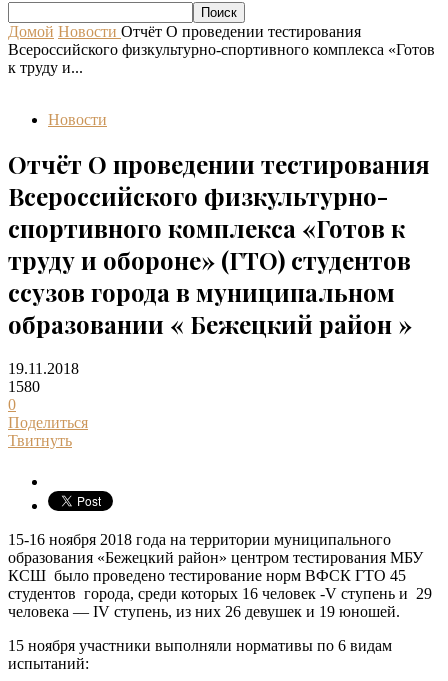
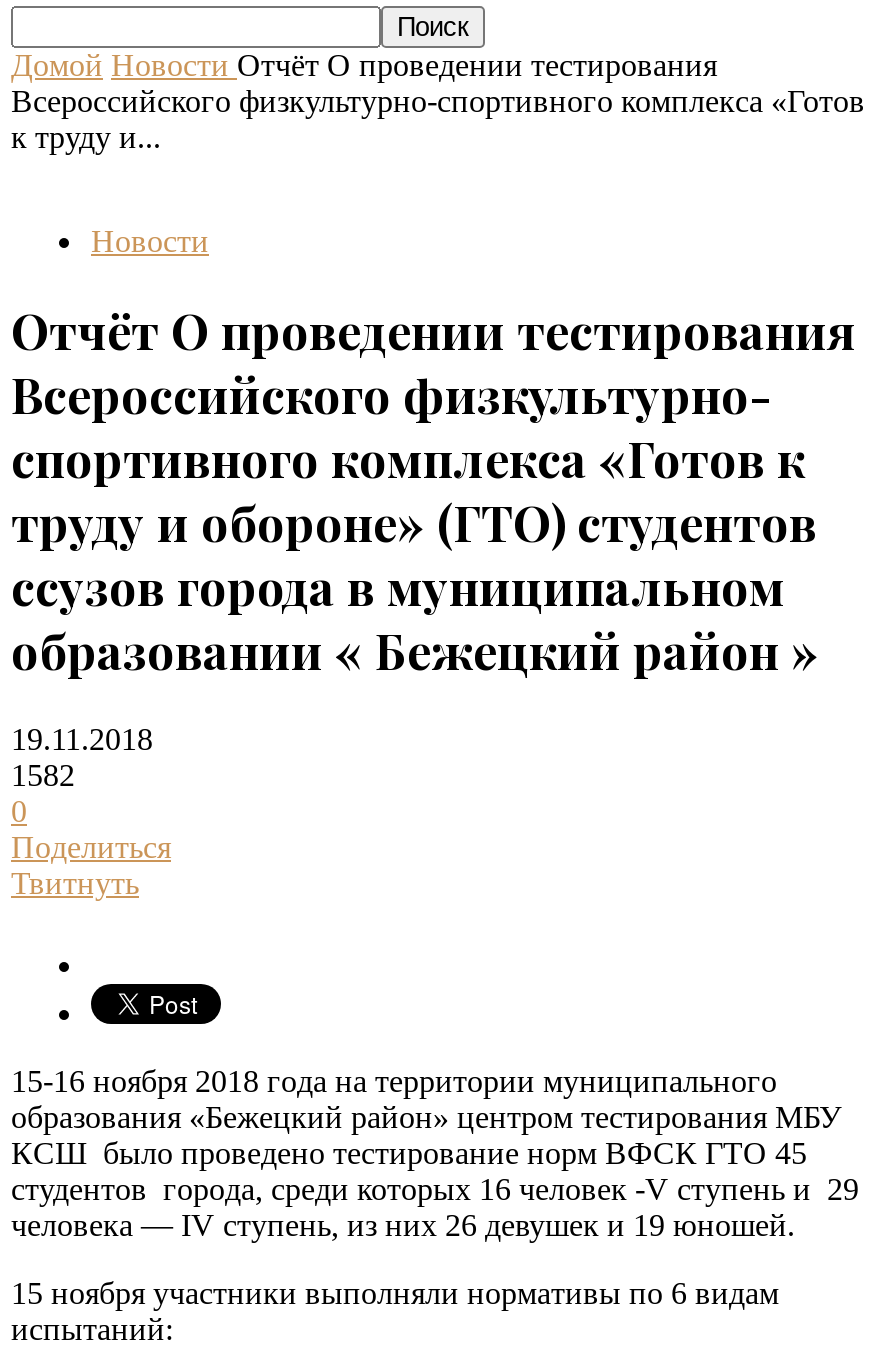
- 1580
+ 1582
